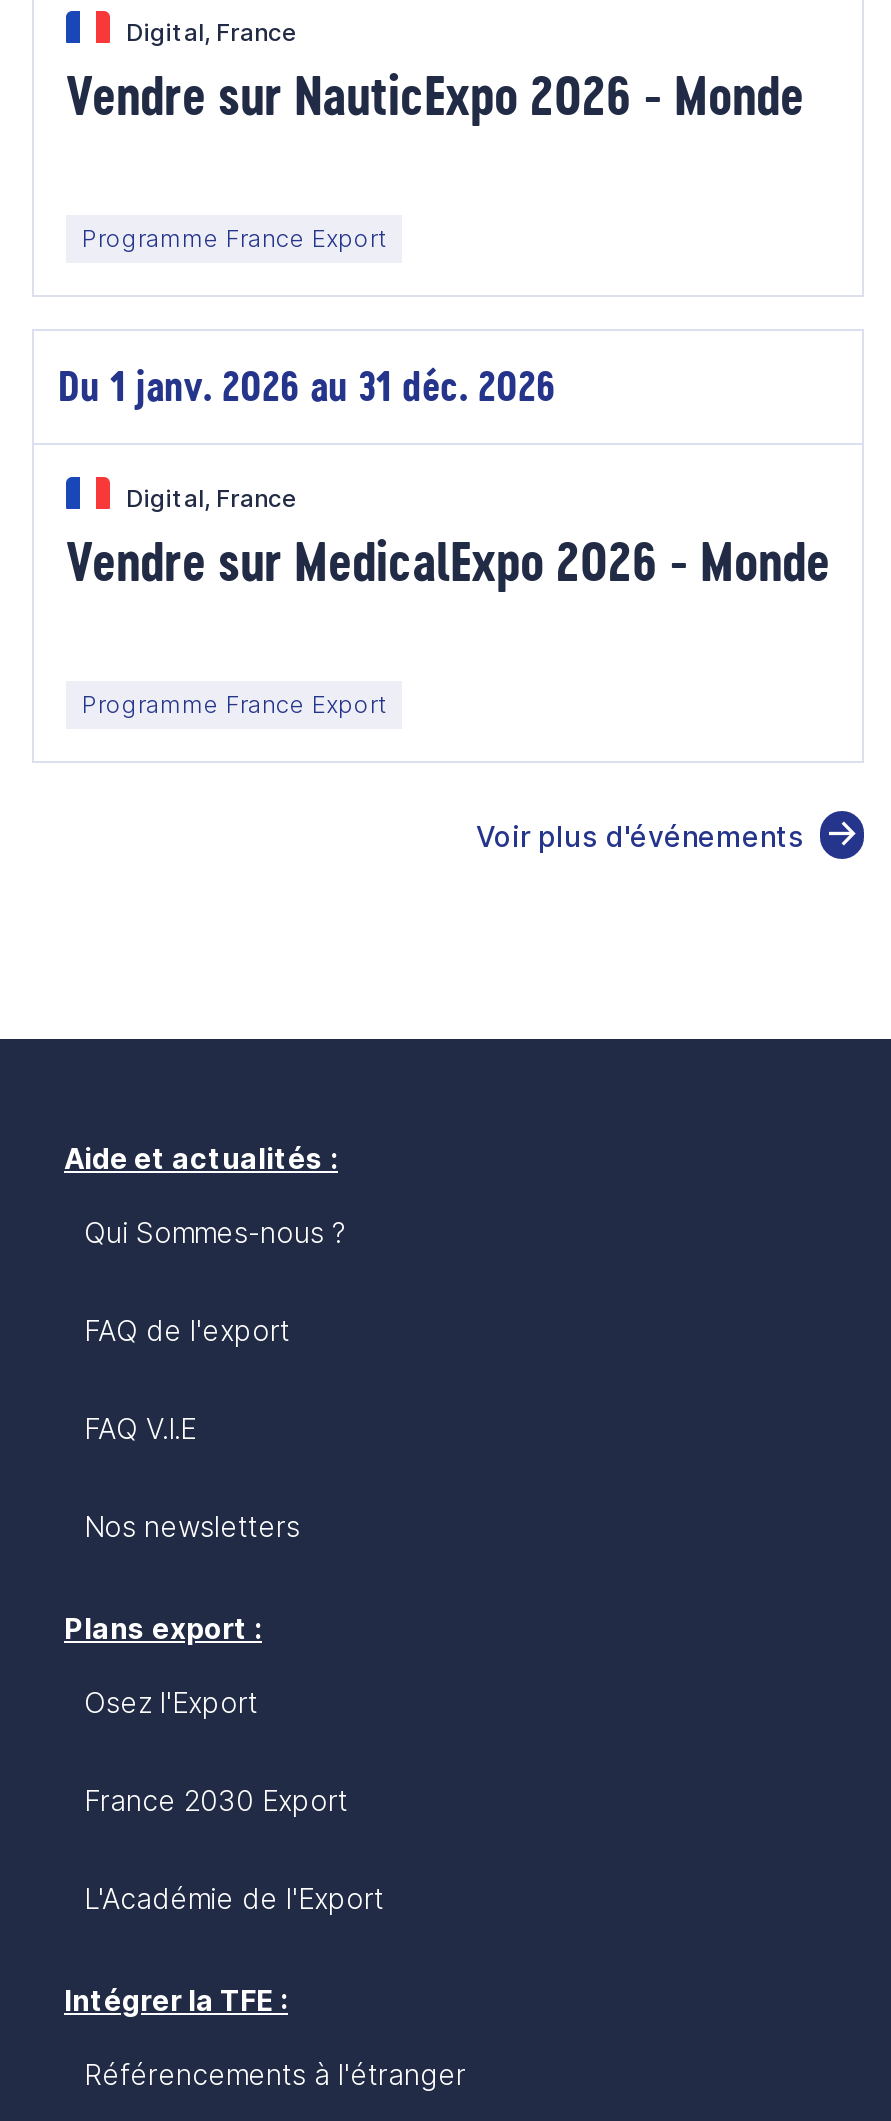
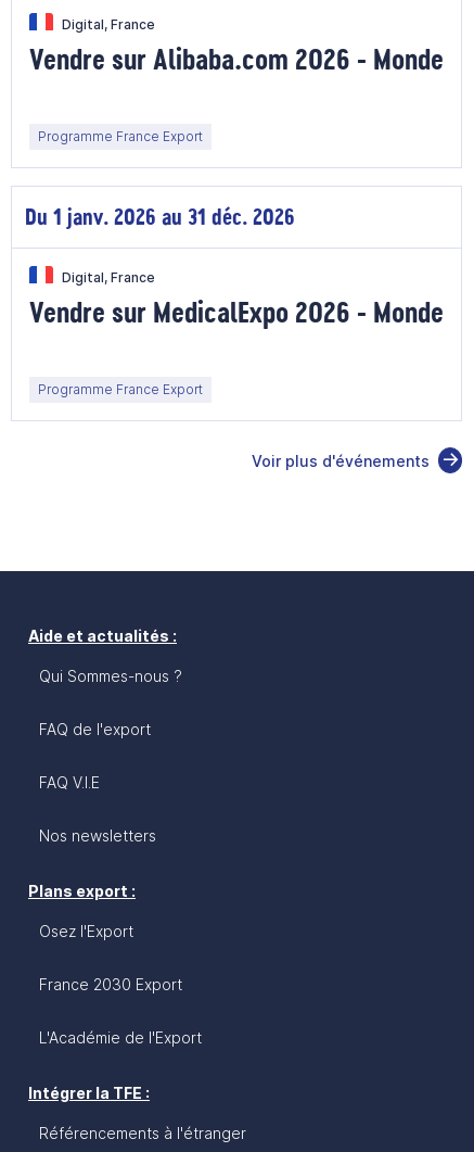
- Vendre sur NauticExpo 2026 - Monde
+ Vendre sur Alibaba.com 2026 - Monde
